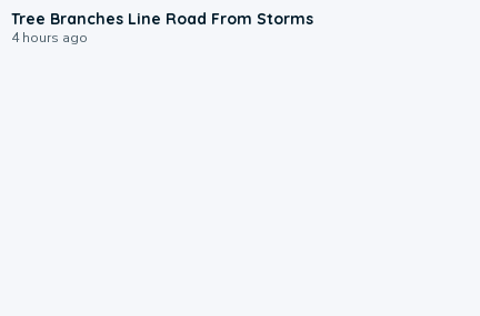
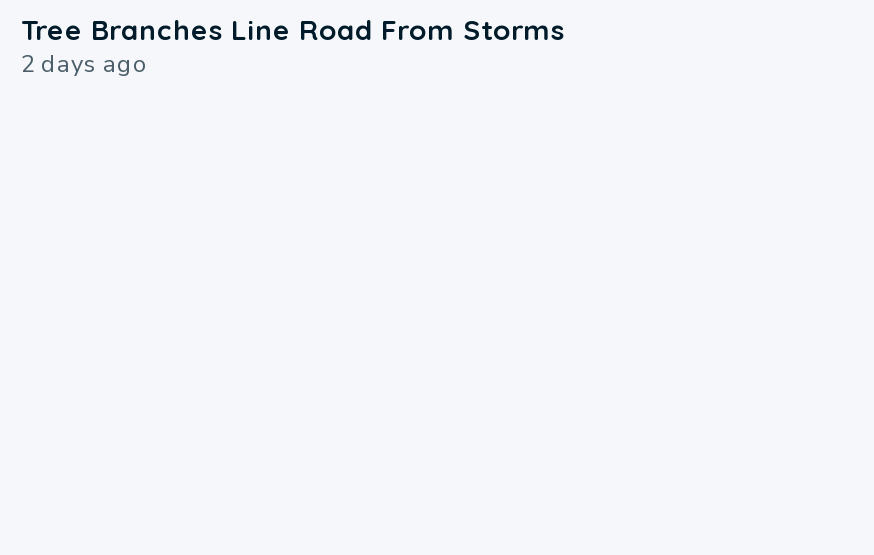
- 4 hours ago
+ 2 days ago
